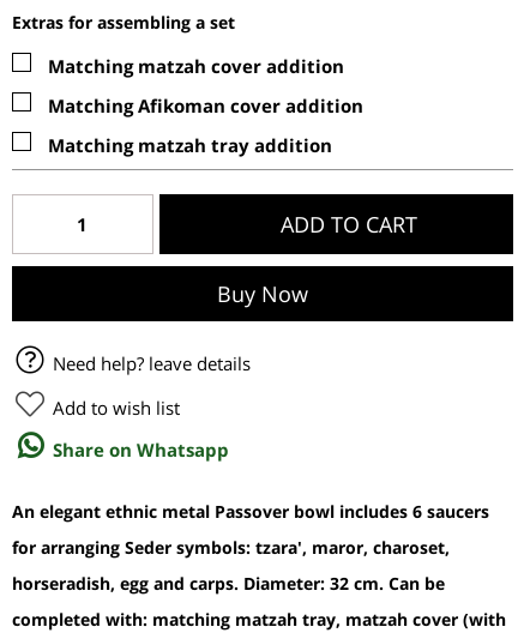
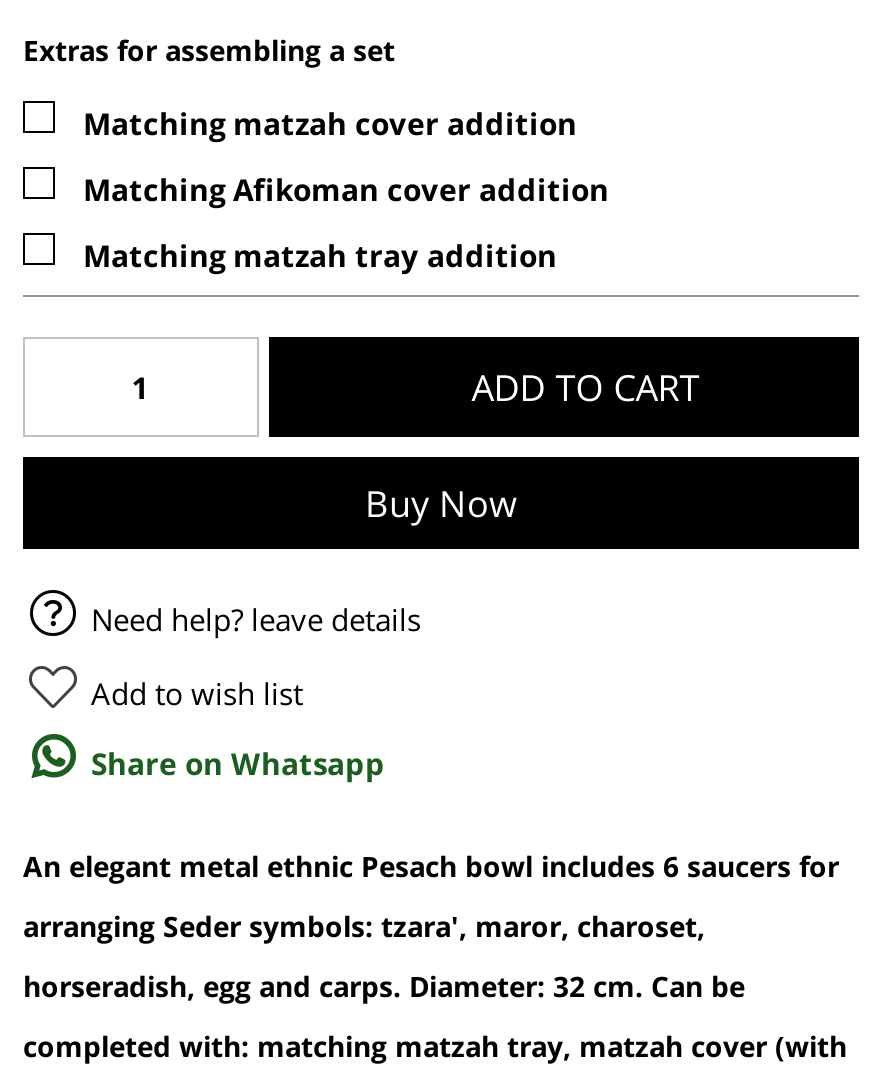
- An elegant ethnic metal Passover bowl includes 6 saucers
+ An elegant metal ethnic Pesach bowl includes 6 saucers for

- for arranging Seder symbols: tzara', maror, charoset,
+ arranging Seder symbols: tzara', maror, charoset,
